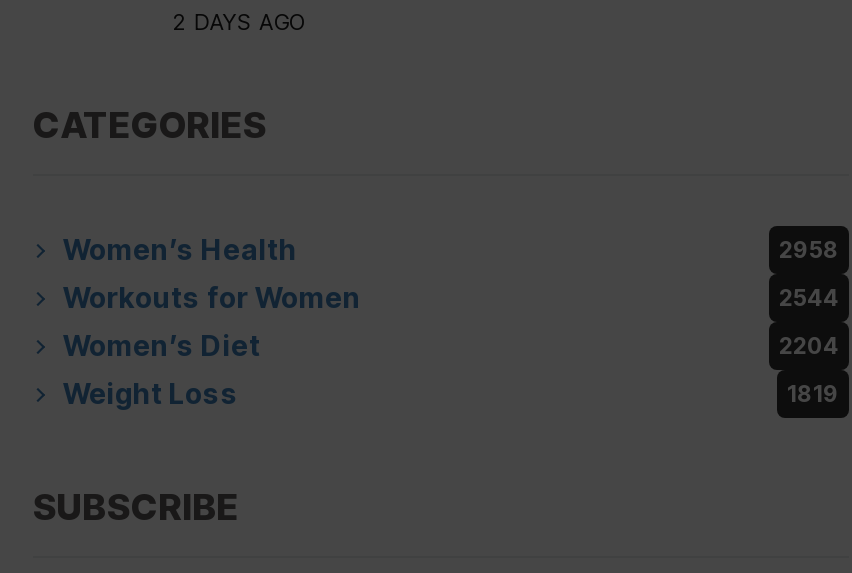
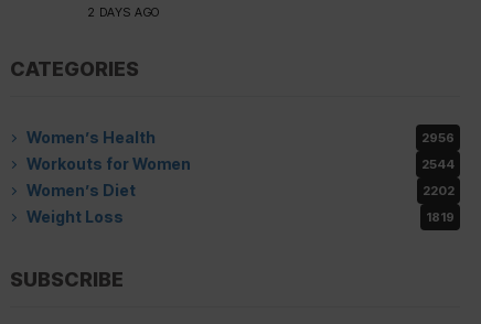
- 2958
+ 2956

- 2204
+ 2202
